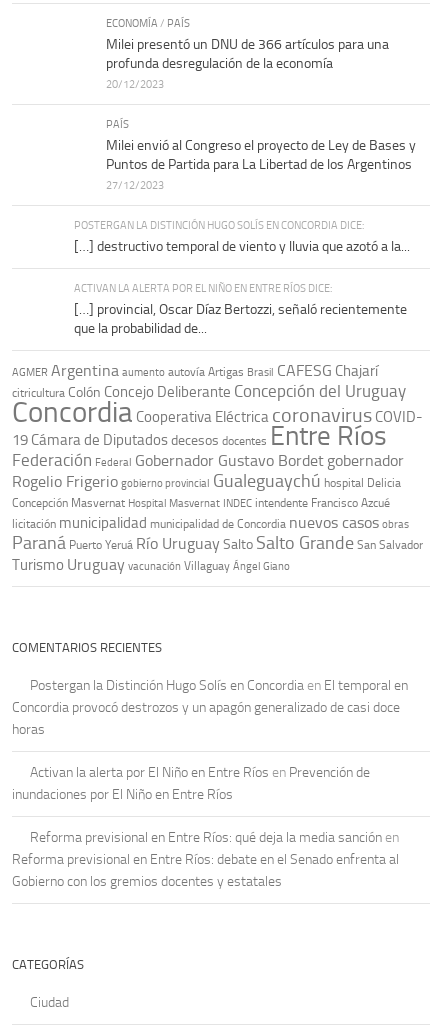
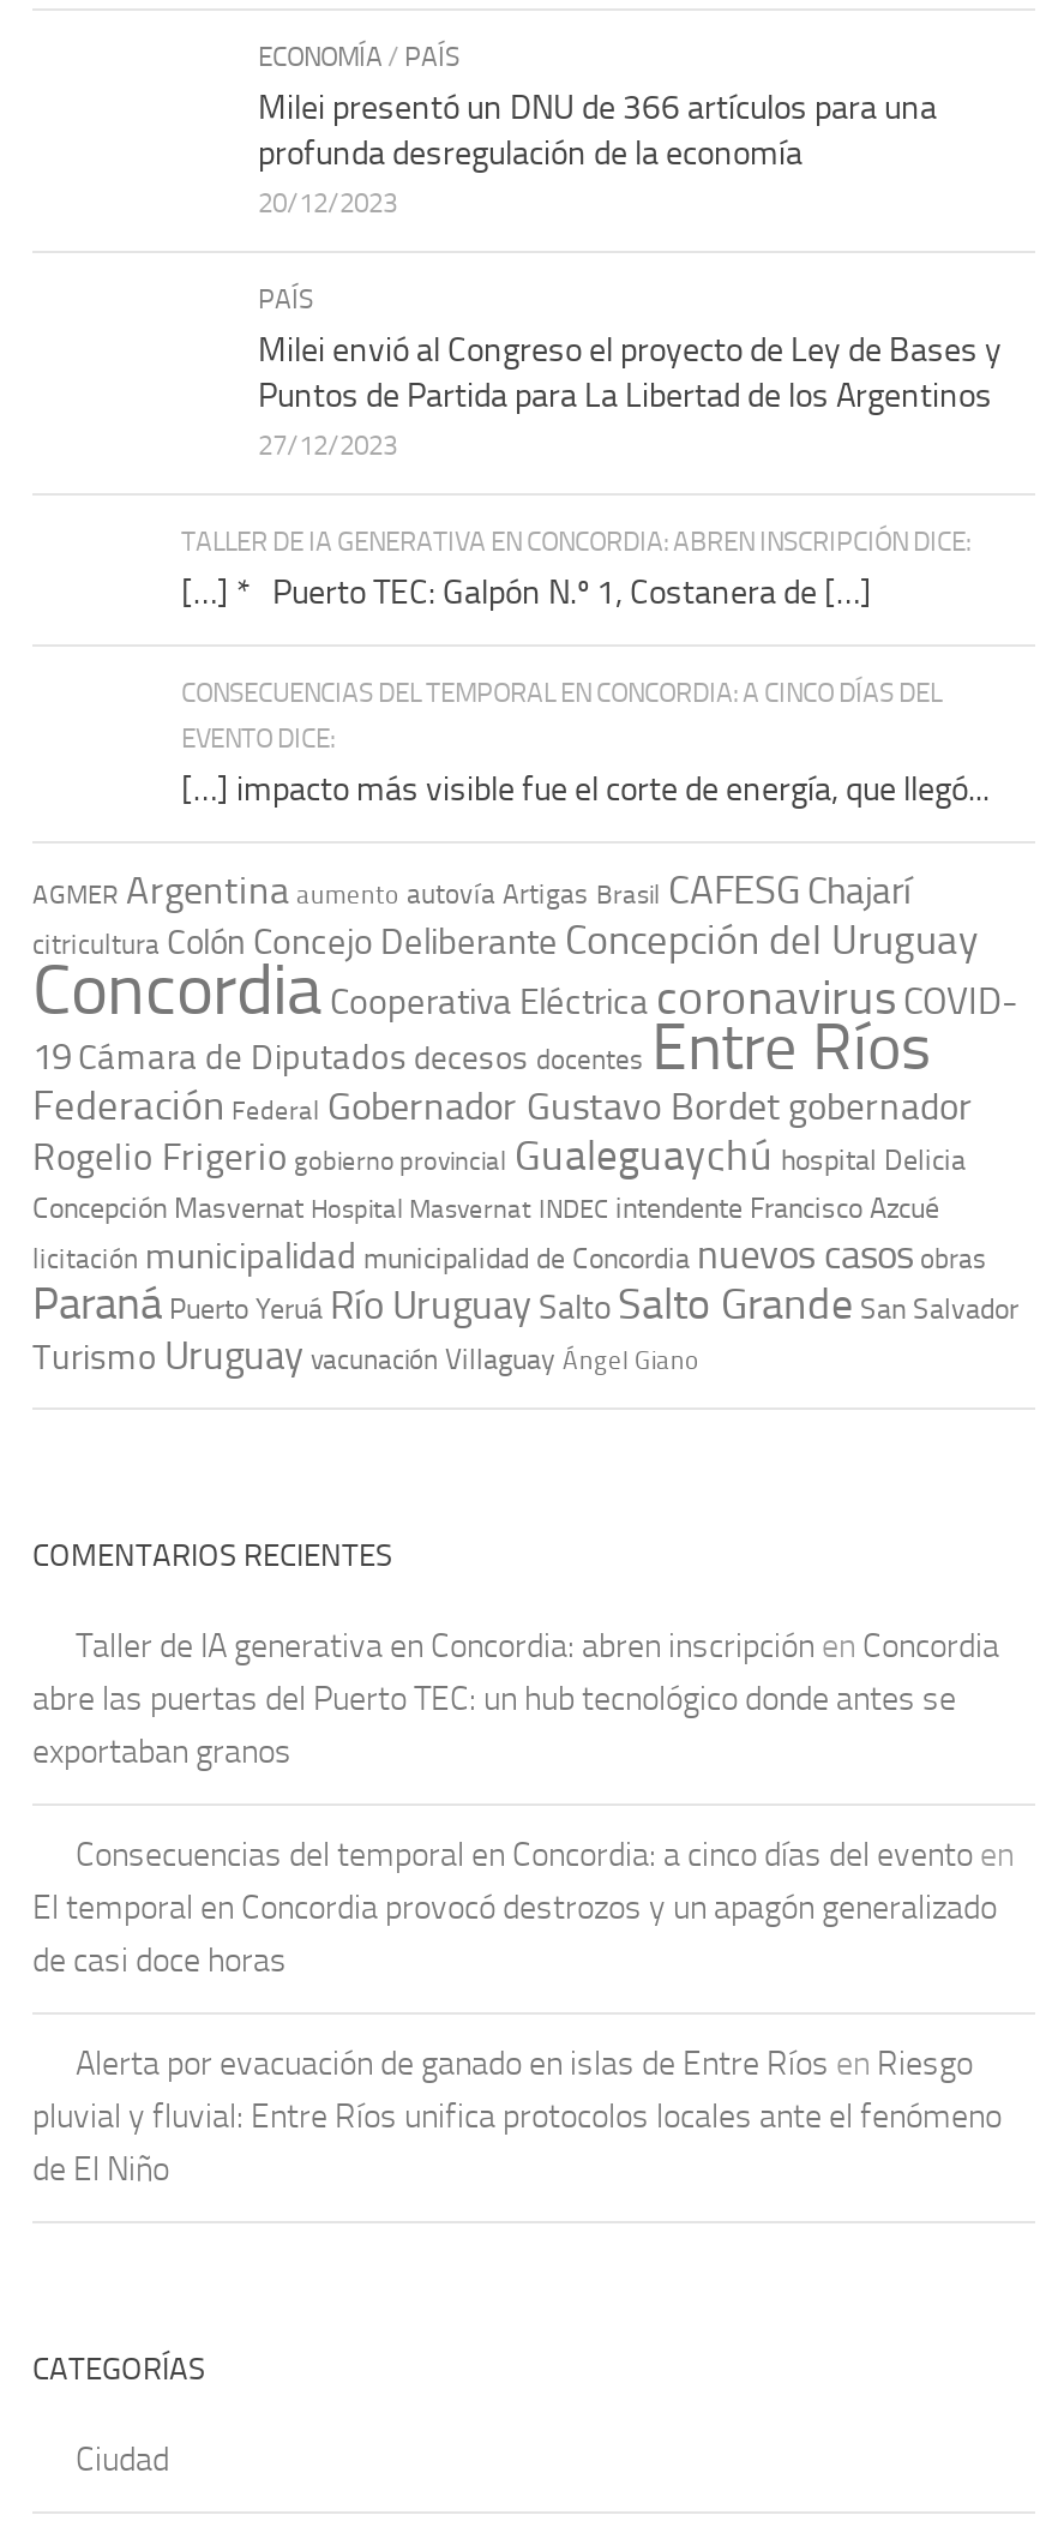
- POSTERGAN LA DISTINCIÓN HUGO SOLÍS EN CONCORDIA DICE:
- […] destructivo temporal de viento y lluvia que azotó a la...
+ TALLER DE IA GENERATIVA EN CONCORDIA: ABREN INSCRIPCIÓN DICE:
+ […] * Puerto TEC: Galpón N.º 1, Costanera de […]

- ACTIVAN LA ALERTA POR EL NIÑO EN ENTRE RÍOS DICE:
- […] provincial, Oscar Díaz Bertozzi, señaló recientemente
- que la probabilidad de...
+ CONSECUENCIAS DEL TEMPORAL EN CONCORDIA: A CINCO DÍAS DEL
+ EVENTO DICE:
+ […] impacto más visible fue el corte de energía, que llegó...

- Postergan la Distinción Hugo Solís en Concordia en El temporal en
- Concordia provocó destrozos y un apagón generalizado de casi doce
- horas
+ Taller de IA generativa en Concordia: abren inscripción en Concordia
+ abre las puertas del Puerto TEC: un hub tecnológico donde antes se
+ exportaban granos

- Activan la alerta por El Niño en Entre Ríos en Prevención de
- inundaciones por El Niño en Entre Ríos
+ Consecuencias del temporal en Concordia: a cinco días del evento en
+ El temporal en Concordia provocó destrozos y un apagón generalizado
+ de casi doce horas

- Reforma previsional en Entre Ríos: qué deja la media sanción en
- Reforma previsional en Entre Ríos: debate en el Senado enfrenta al
- Gobierno con los gremios docentes y estatales
+ Alerta por evacuación de ganado en islas de Entre Ríos en Riesgo
+ pluvial y fluvial: Entre Ríos unifica protocolos locales ante el fenómeno
+ de El Niño
